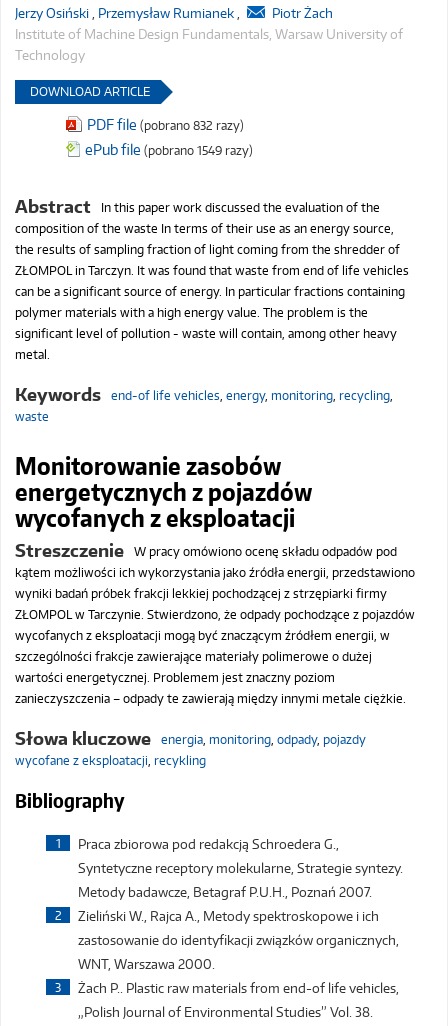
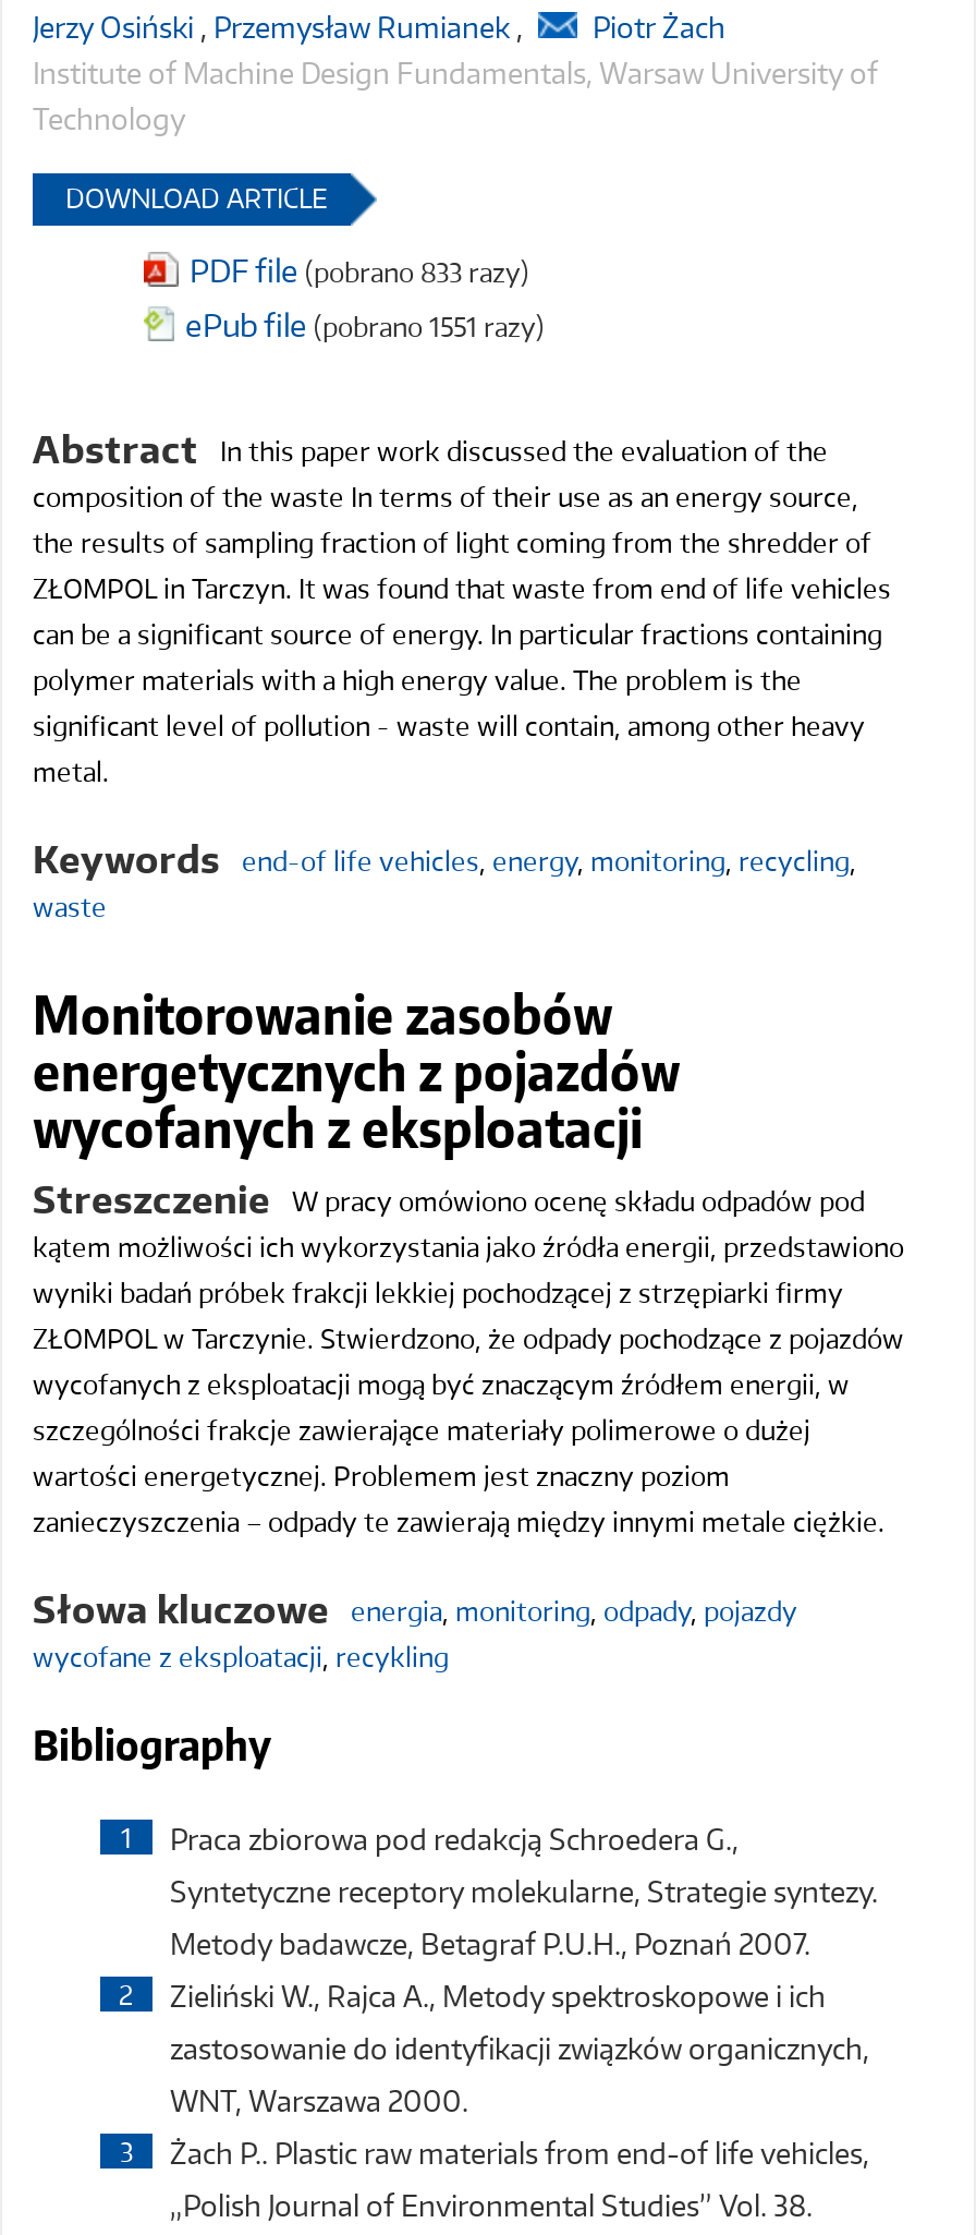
- PDF file (pobrano 832 razy)
+ PDF file (pobrano 833 razy)

- ePub file (pobrano 1549 razy)
+ ePub file (pobrano 1551 razy)
